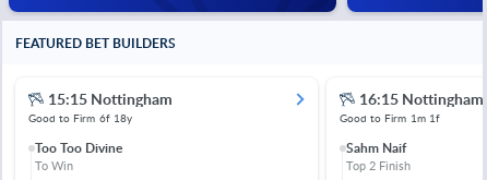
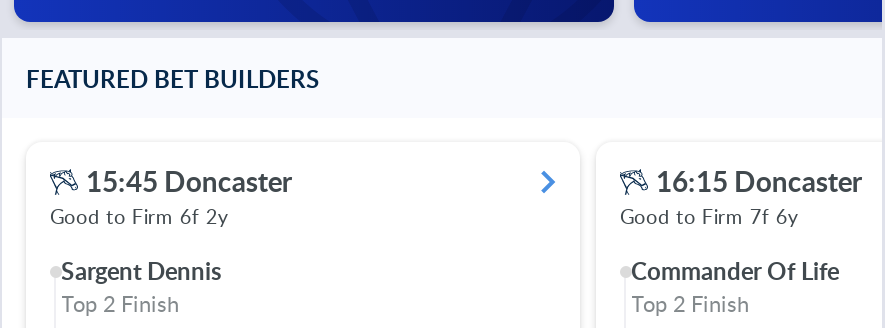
- 15:15 Nottingham
- Good to Firm 6f 18y
+ 15:45 Doncaster
+ Good to Firm 6f 2y

- 16:15 Nottingham
- Good to Firm 1m 1f
+ 16:15 Doncaster
+ Good to Firm 7f 6y

- Too Too Divine
- To Win
+ Sargent Dennis
+ Top 2 Finish

- Sahm Naif
+ Commander Of Life
